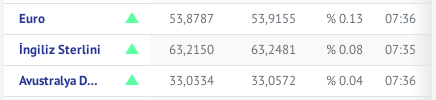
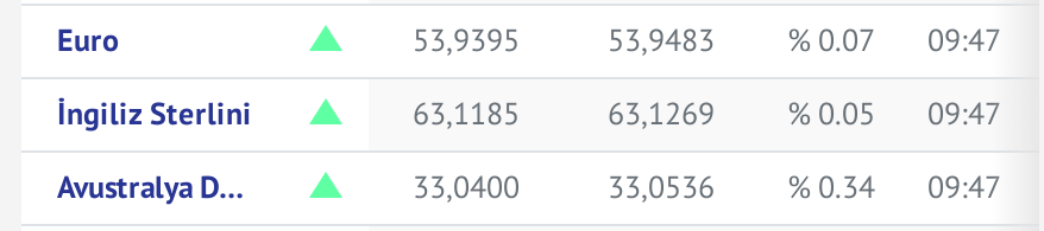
- 53,8787
+ 53,9395

- 53,9155
+ 53,9483

- % 0.13
+ % 0.07

- 07:36
+ 09:47

- 63,2150
+ 63,1185

- 63,2481
+ 63,1269

- % 0.08
+ % 0.05

- 07:35
+ 09:47

- 33,0334
+ 33,0400

- 33,0572
+ 33,0536

- % 0.04
+ % 0.34

- 07:36
+ 09:47
